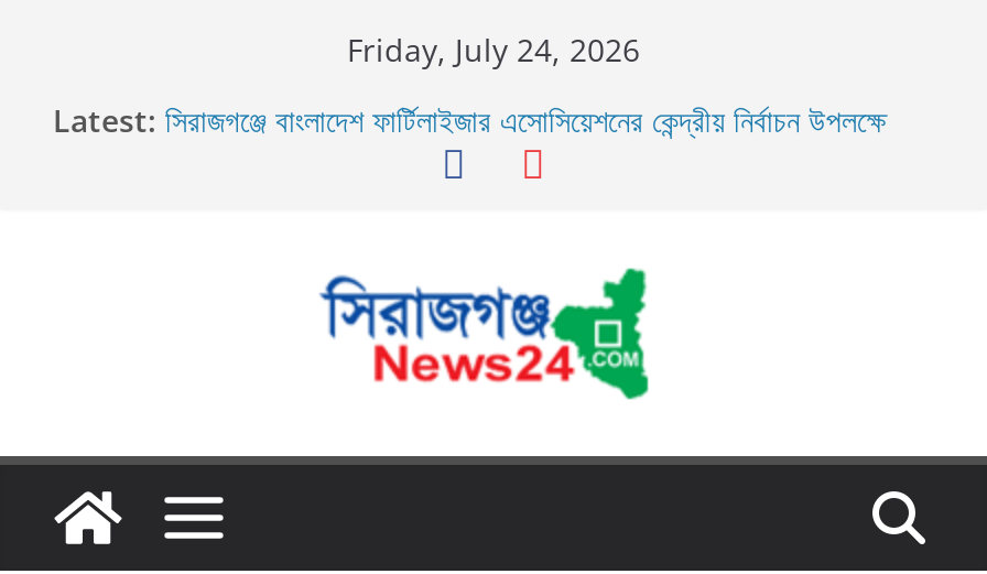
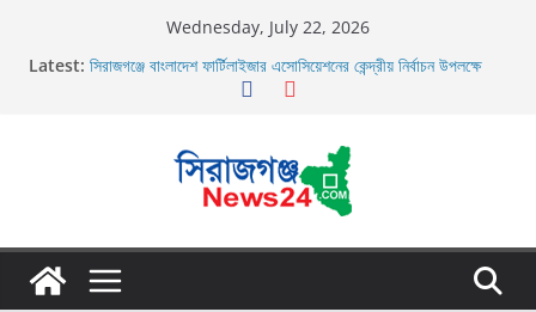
- Friday, July 24, 2026
+ Wednesday, July 22, 2026
